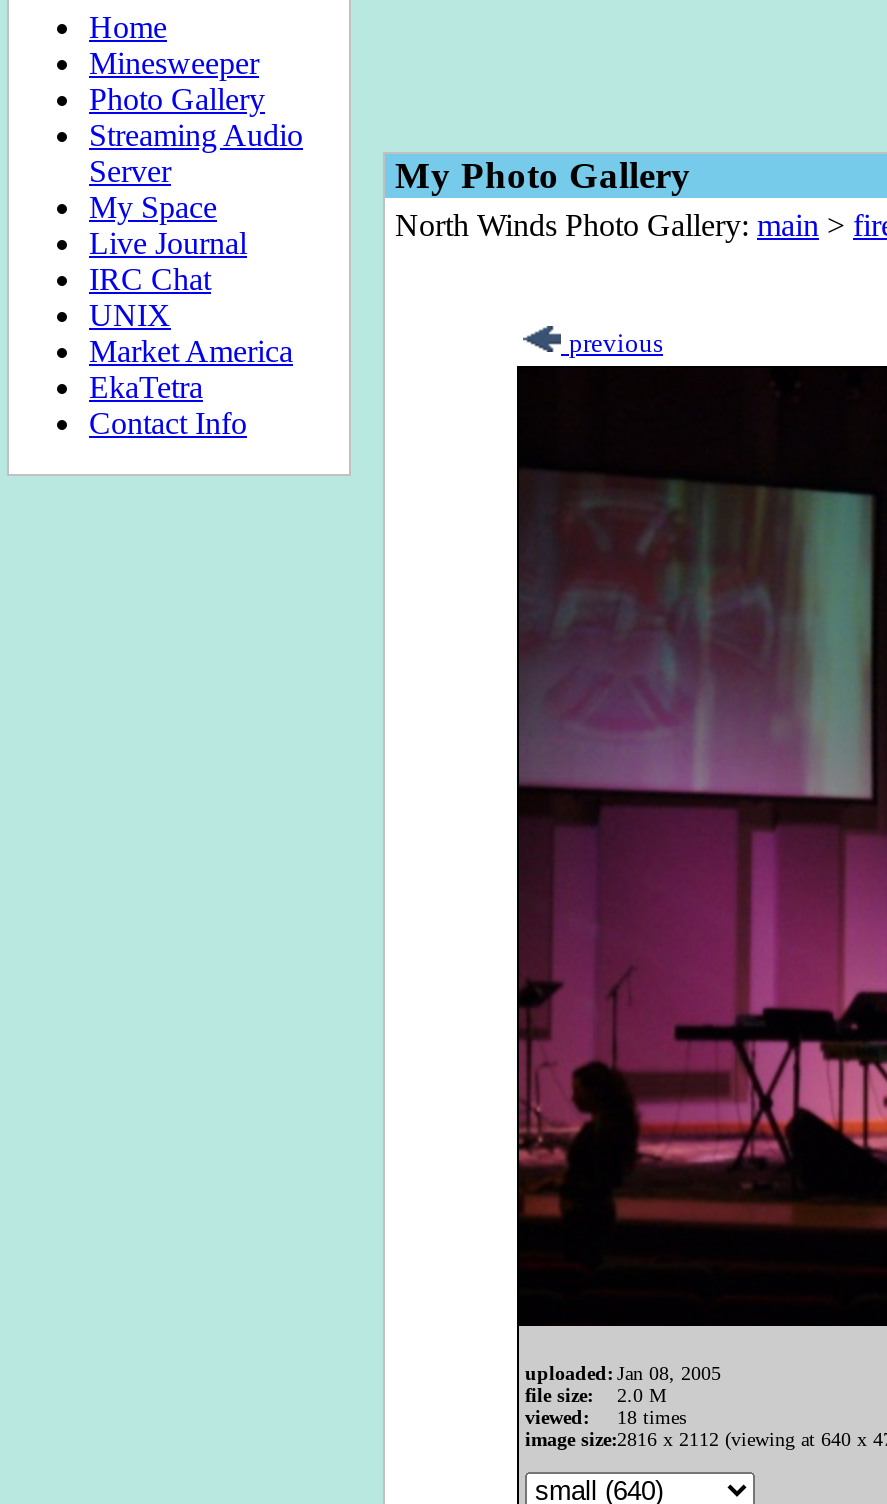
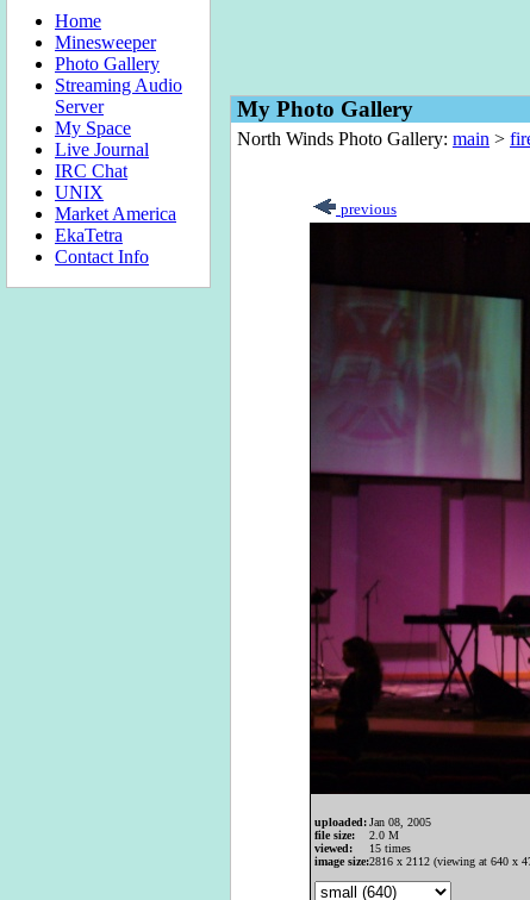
- viewed: 18 times
+ viewed: 15 times
